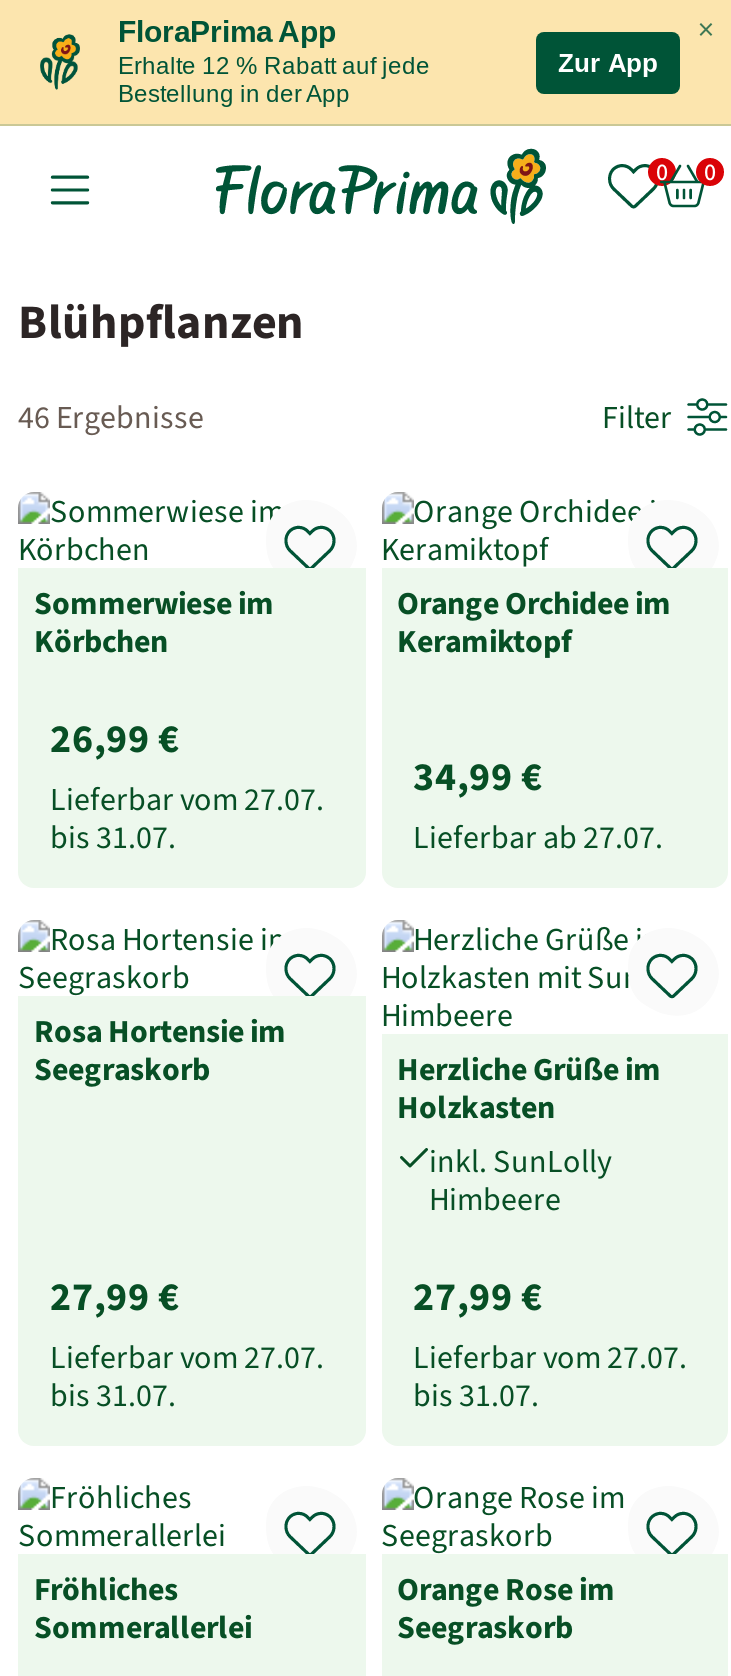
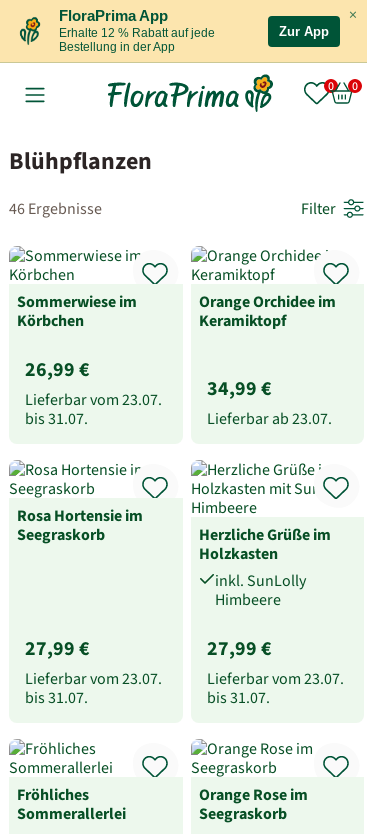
- Lieferbar vom 27.07.
+ Lieferbar vom 23.07.

- Lieferbar ab 27.07.
+ Lieferbar ab 23.07.

- Lieferbar vom 27.07.
+ Lieferbar vom 23.07.

- Lieferbar vom 27.07.
+ Lieferbar vom 23.07.
